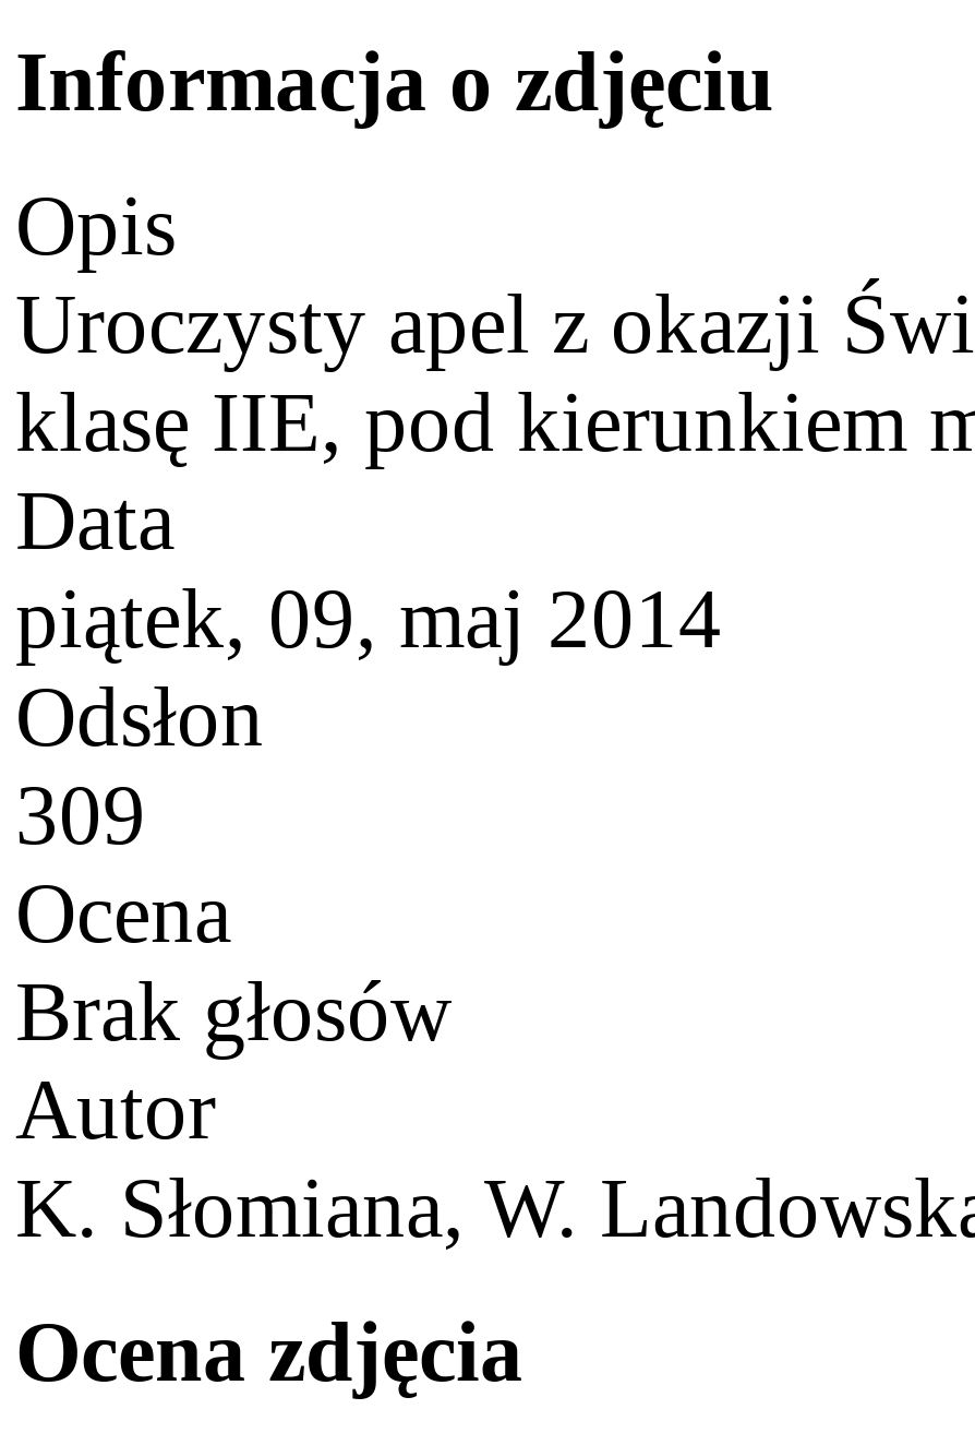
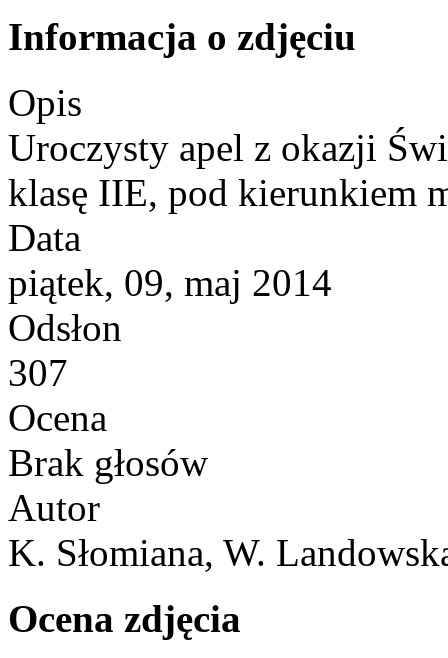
- 309
+ 307
